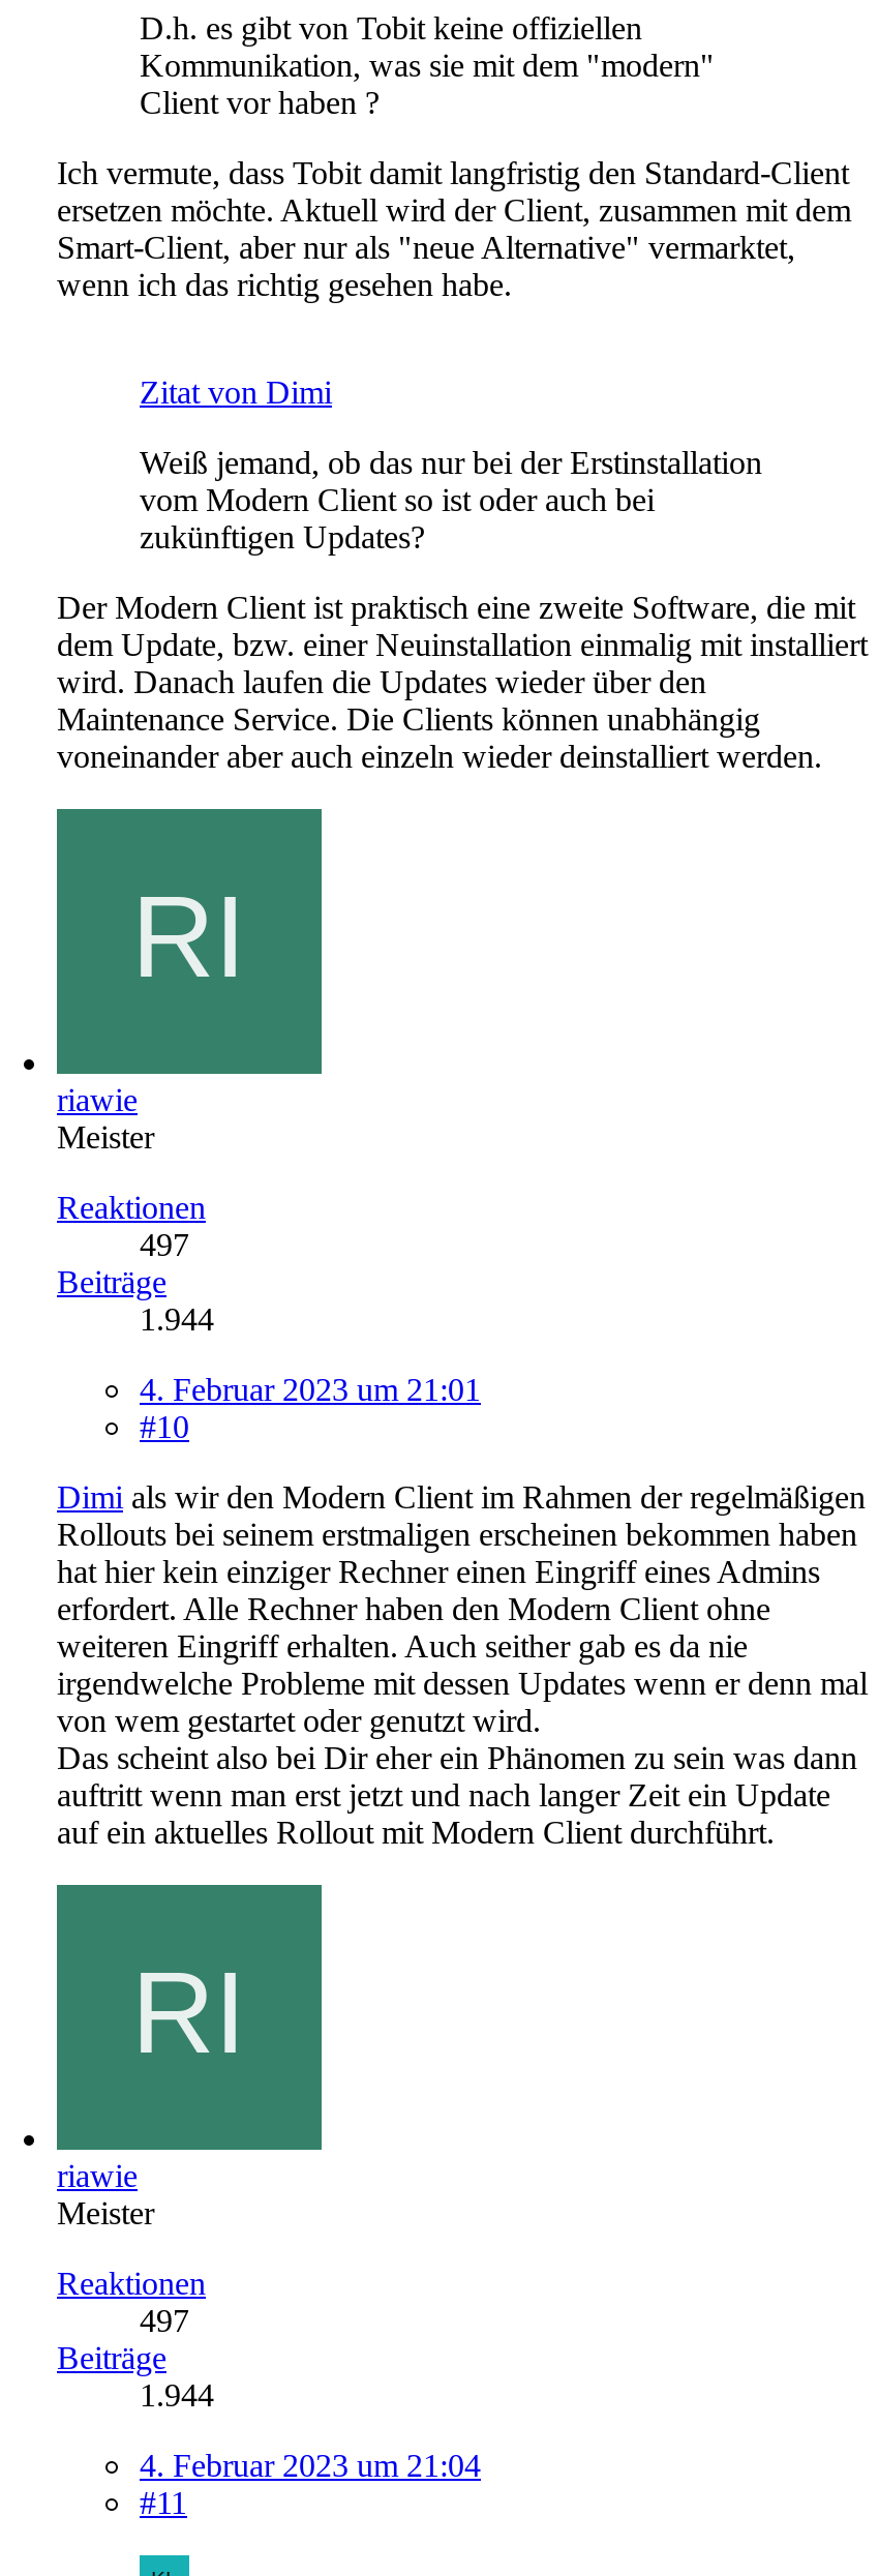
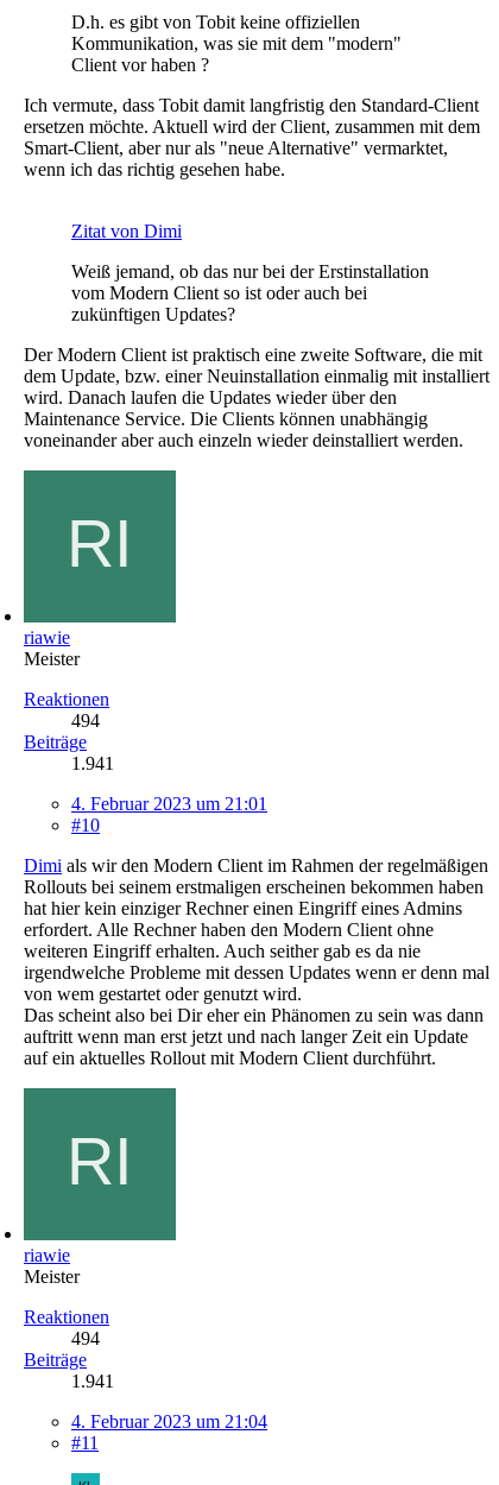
- 497
+ 494

- 1.944
+ 1.941

- 497
+ 494

- 1.944
+ 1.941
